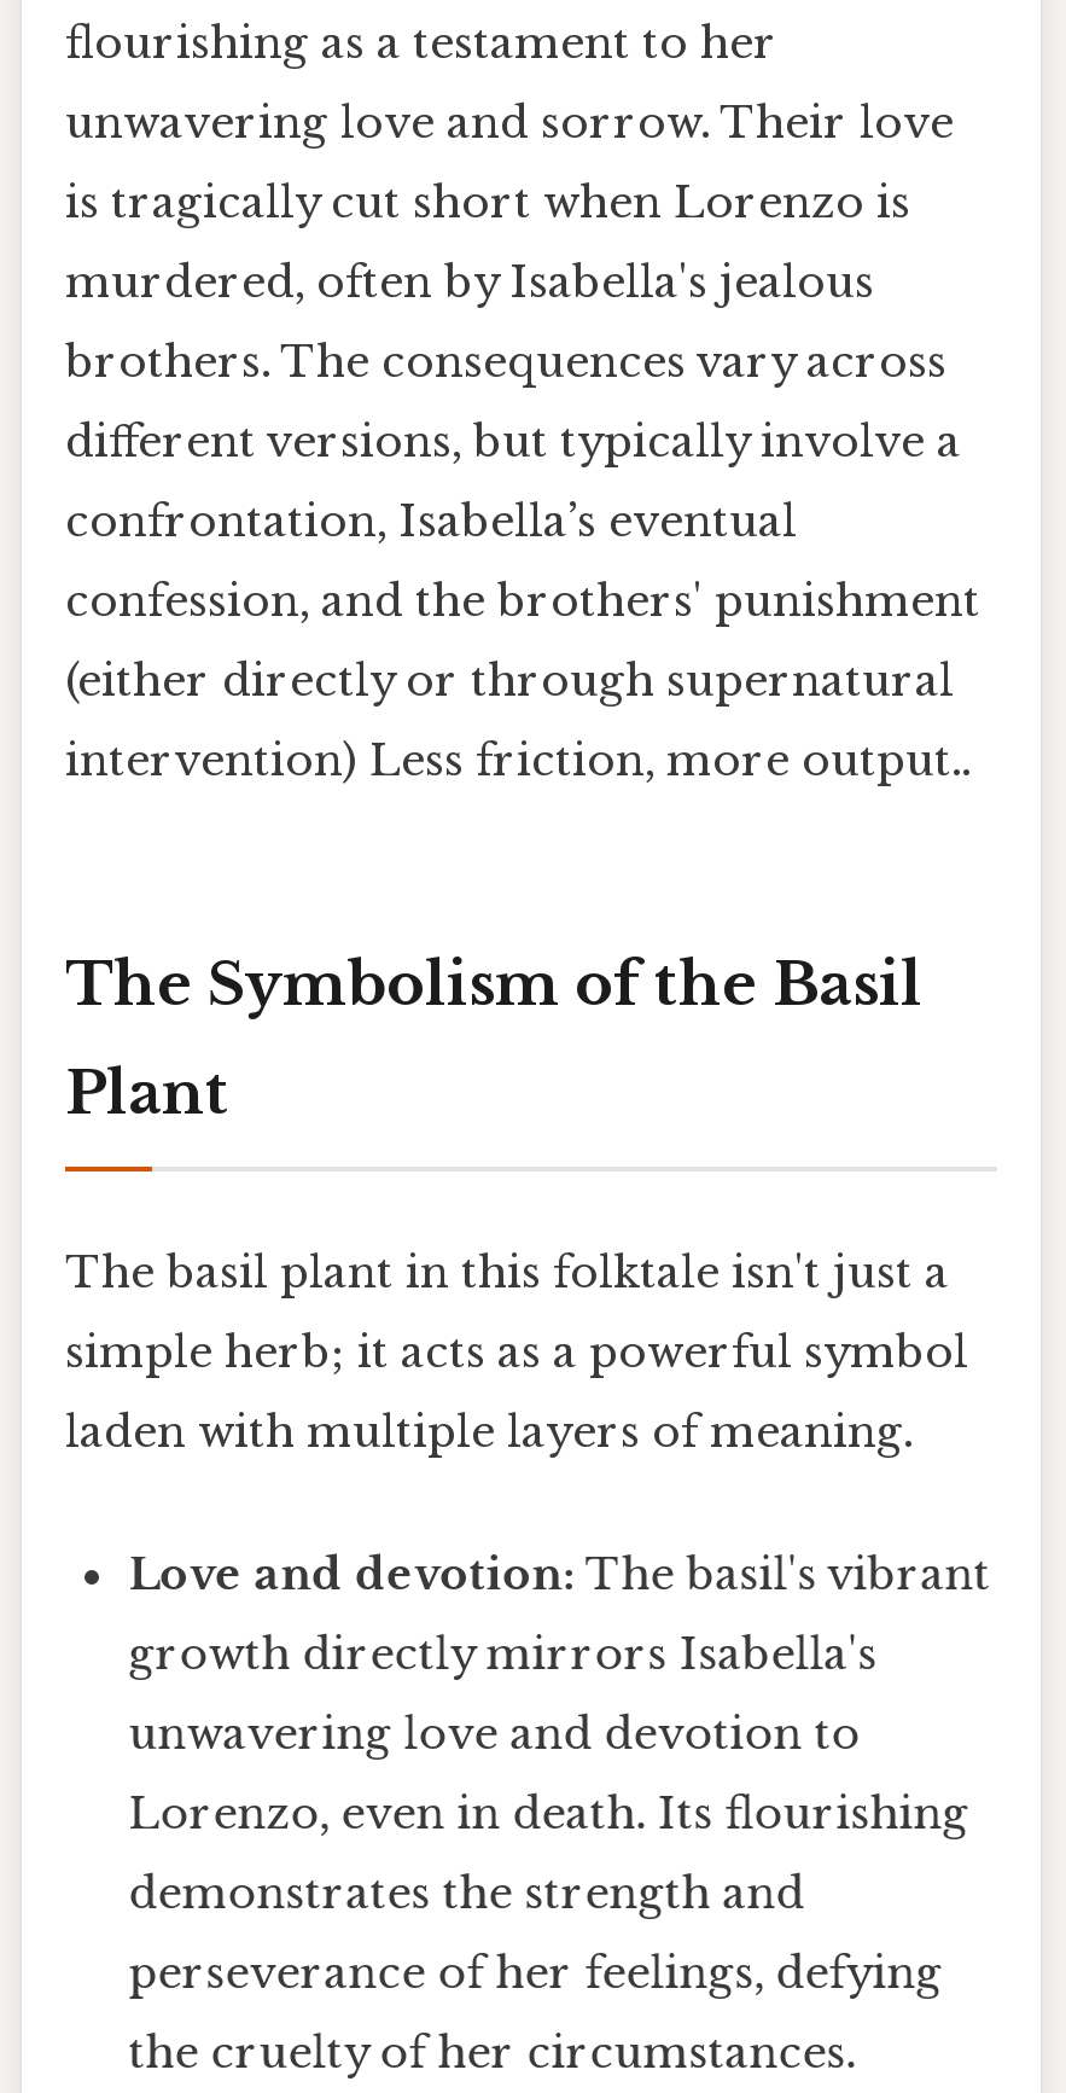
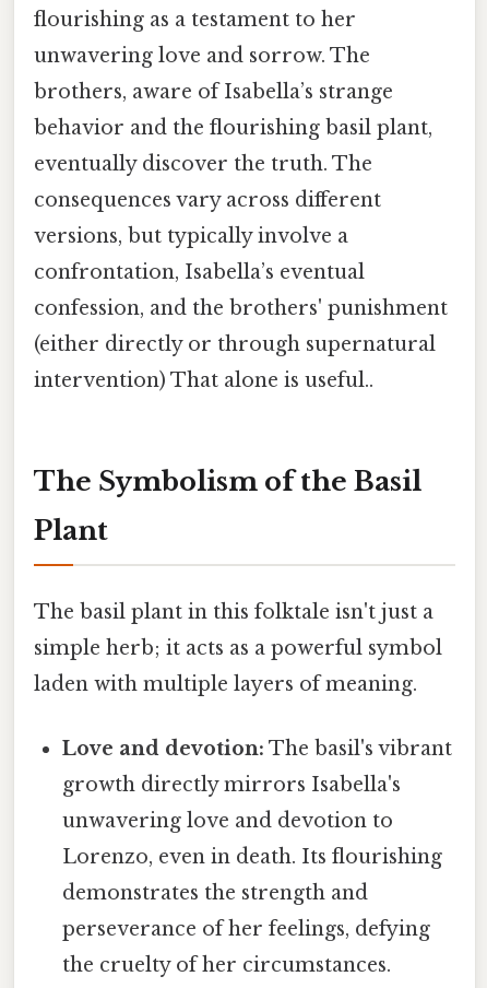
- unwavering love and sorrow. Their love
- is tragically cut short when Lorenzo is
- murdered, often by Isabella's jealous
- brothers. The consequences vary across
- different versions, but typically involve a
+ unwavering love and sorrow. The
+ brothers, aware of Isabella’s strange
+ behavior and the flourishing basil plant,
+ eventually discover the truth. The
+ consequences vary across different
+ versions, but typically involve a

- intervention) Less friction, more output..
+ intervention) That alone is useful..
